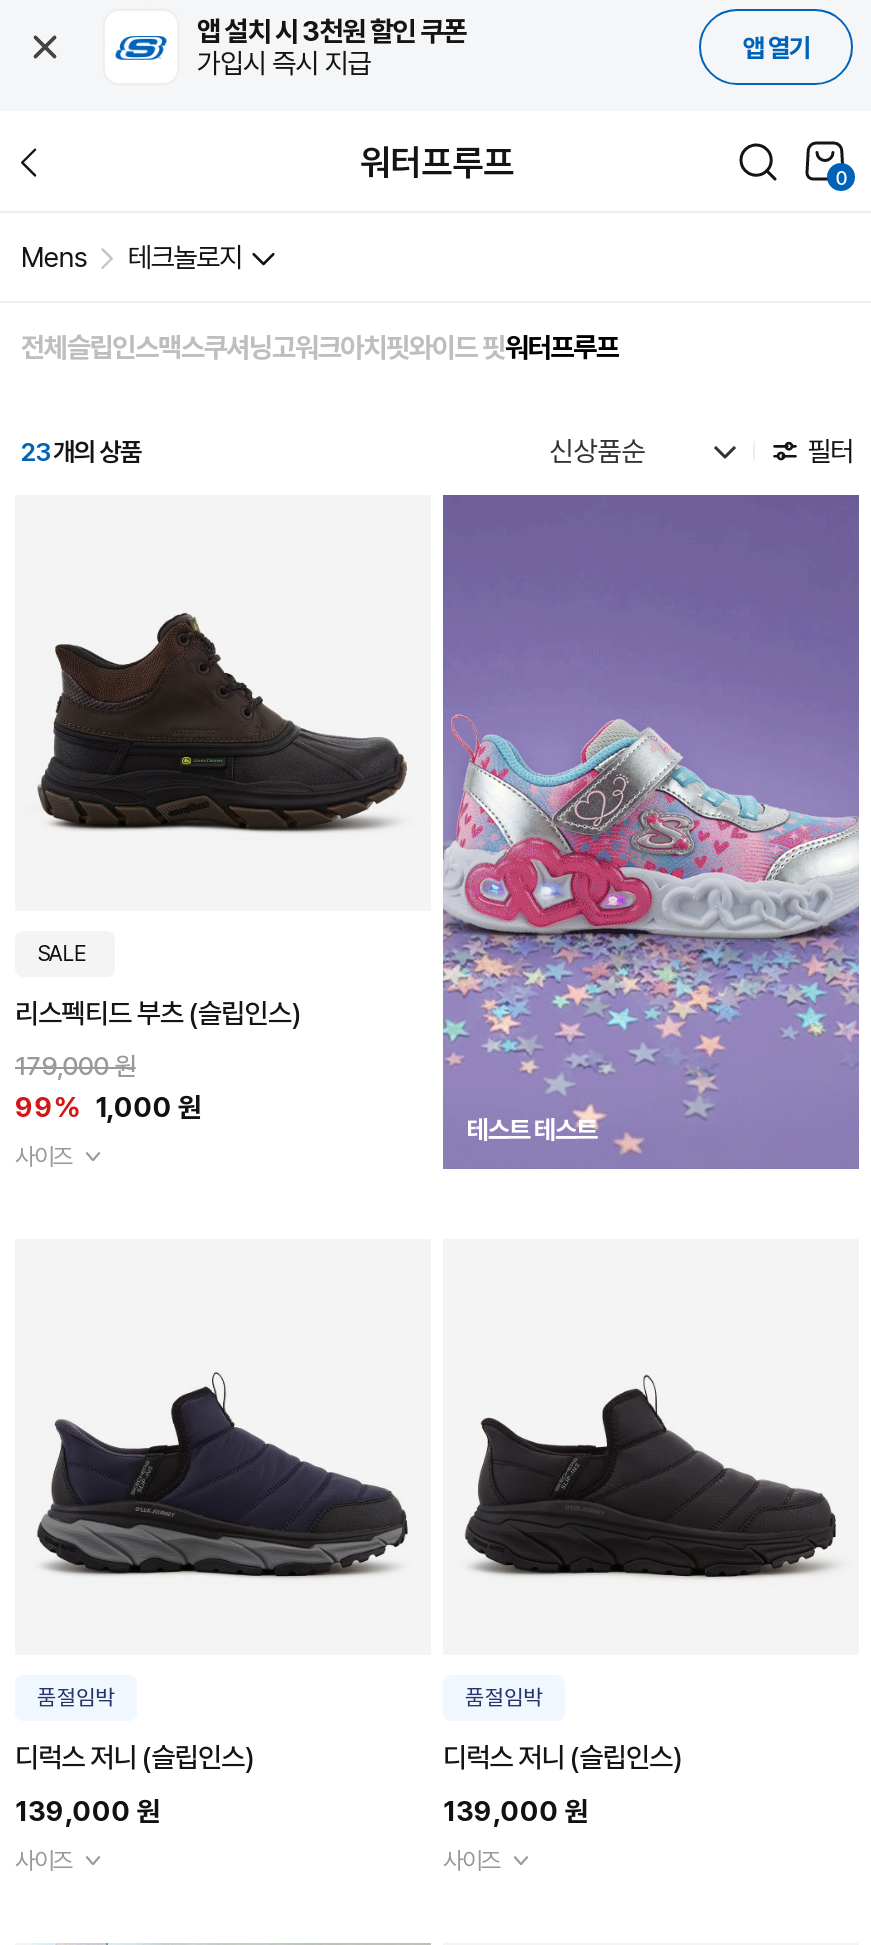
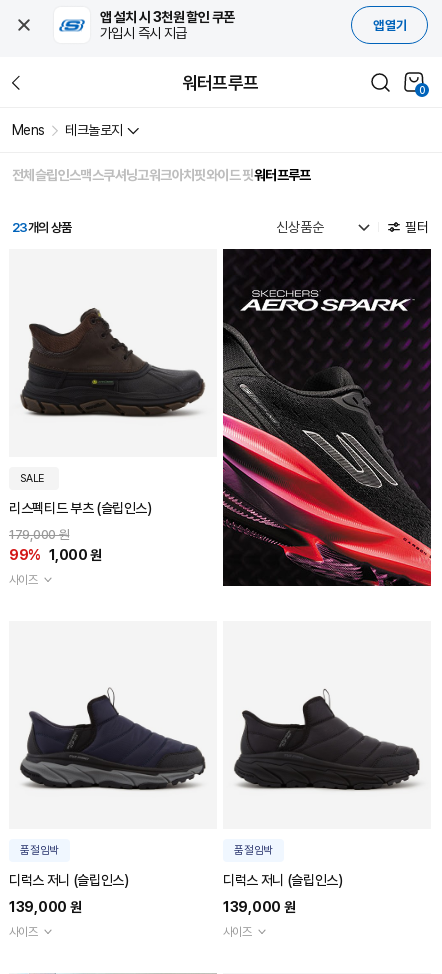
- [image]
+ [image]

- 테스트 테스트
